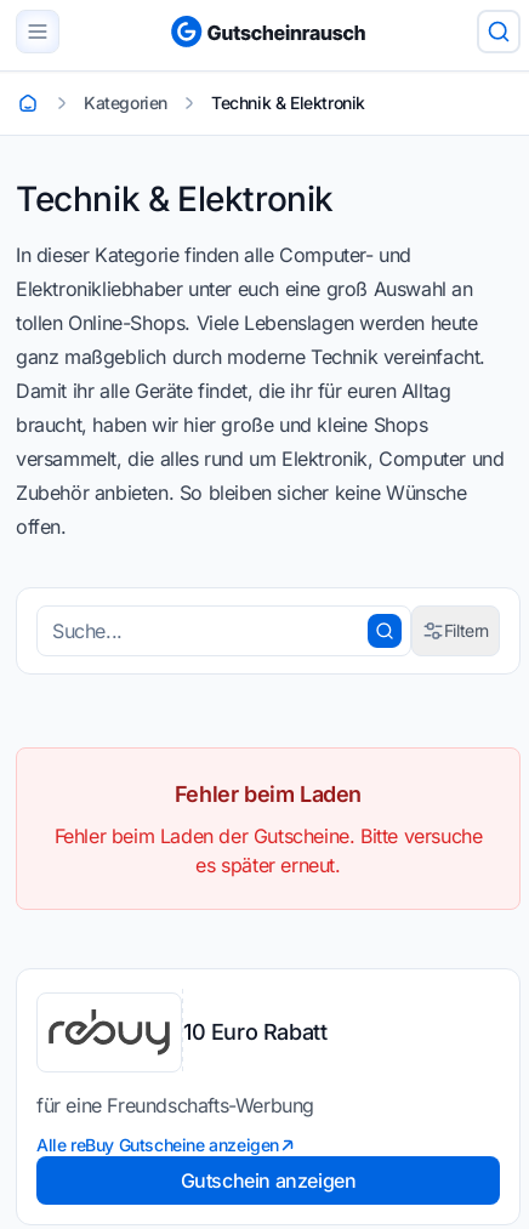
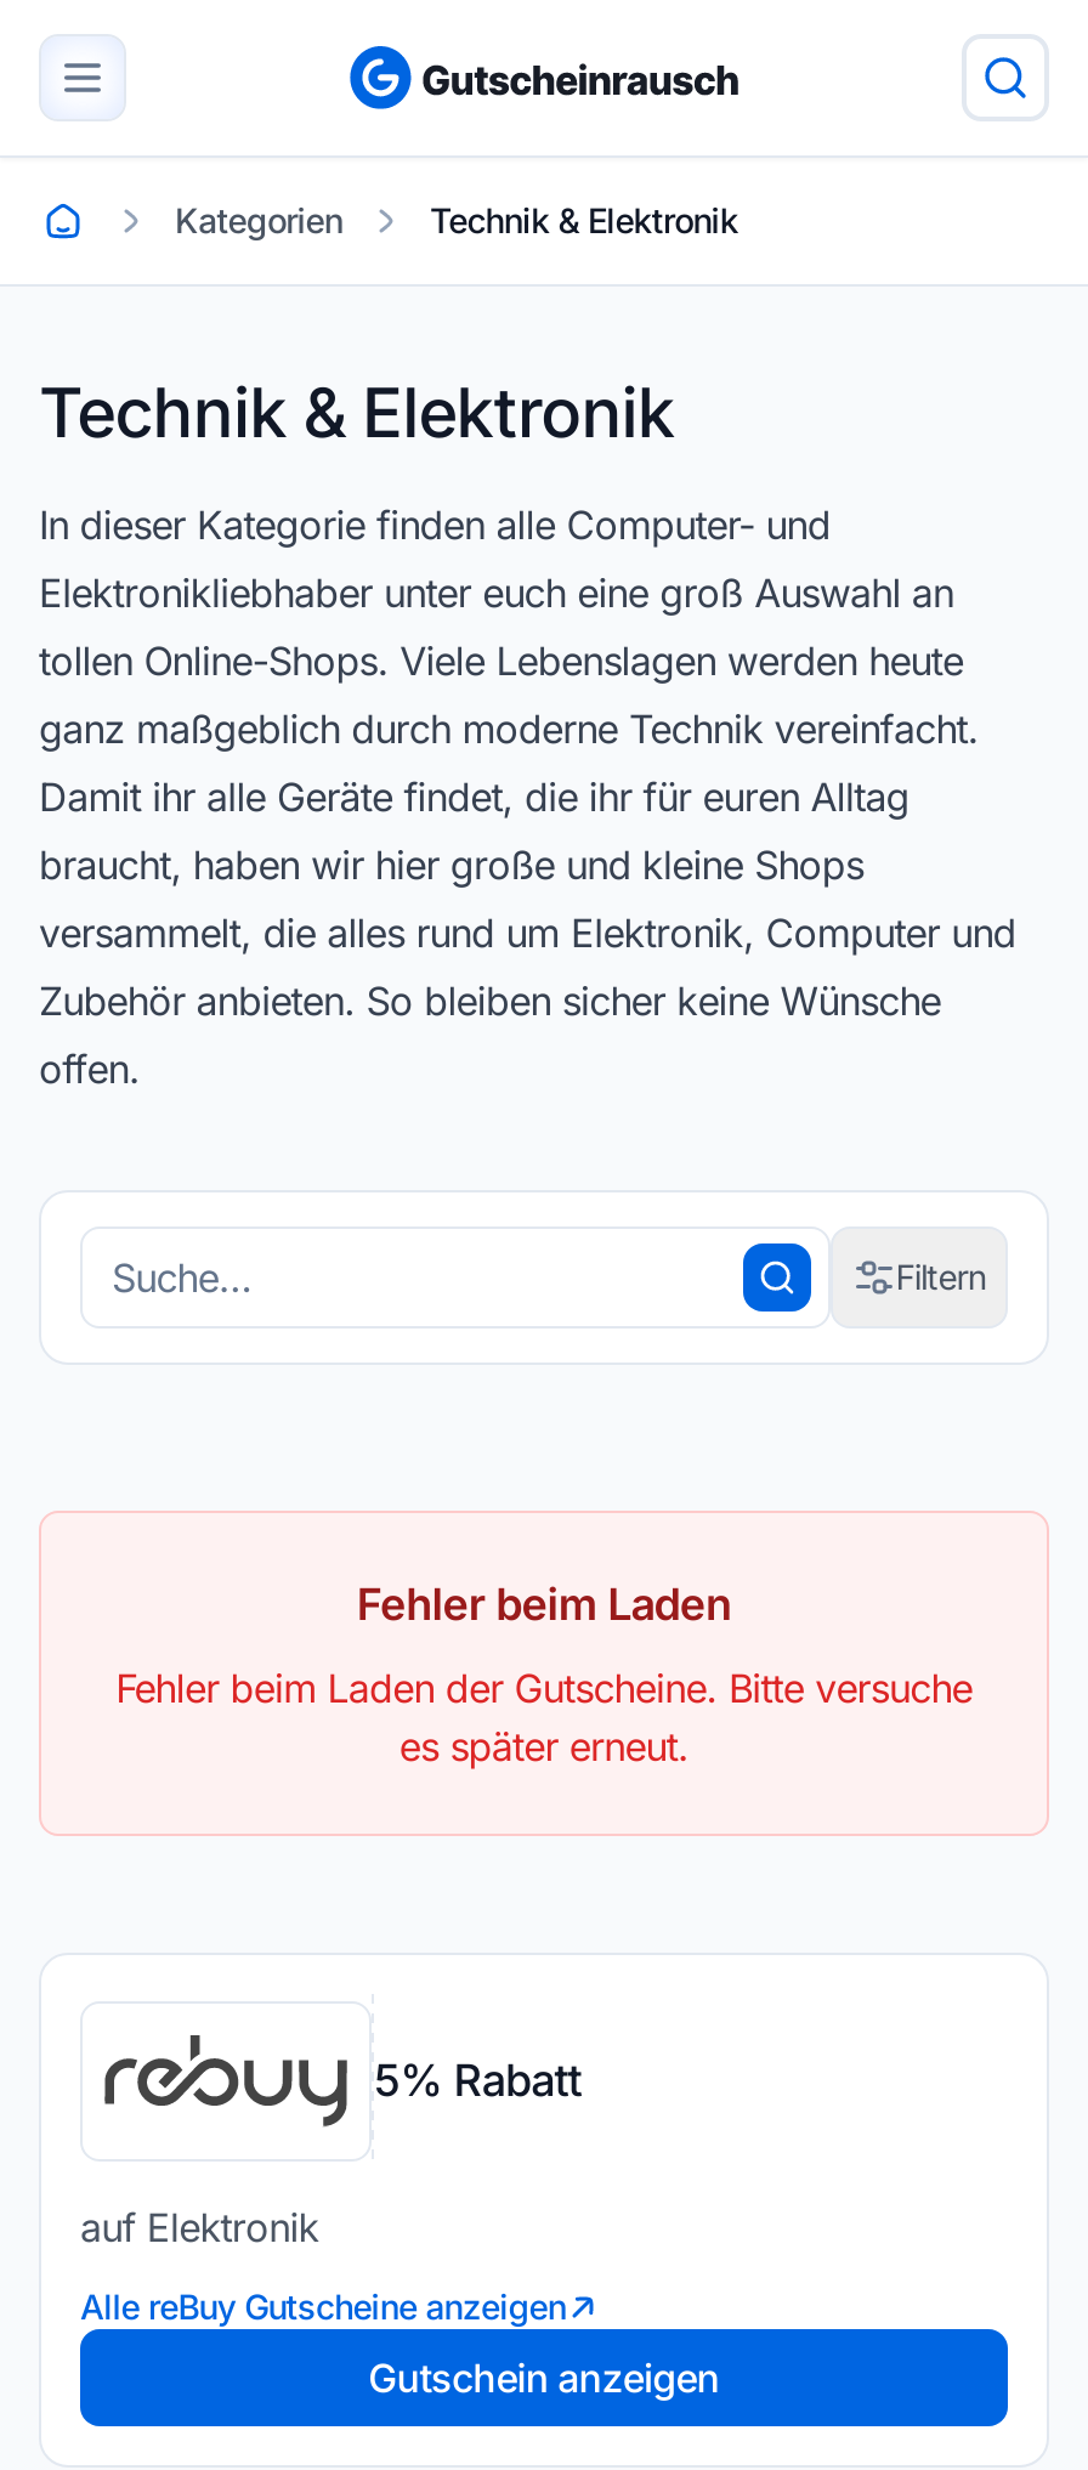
- 10 Euro Rabatt
+ 5% Rabatt

- für eine Freundschafts-Werbung
+ auf Elektronik
